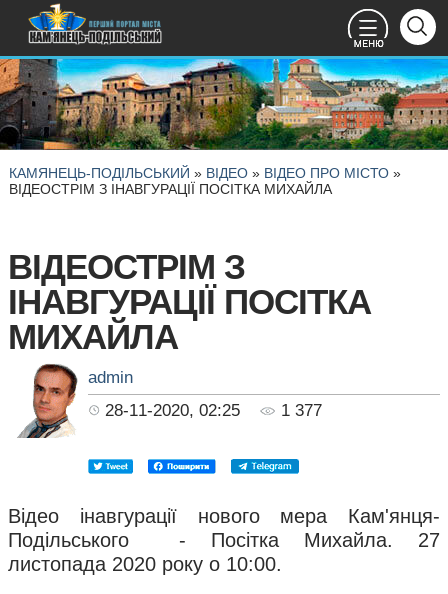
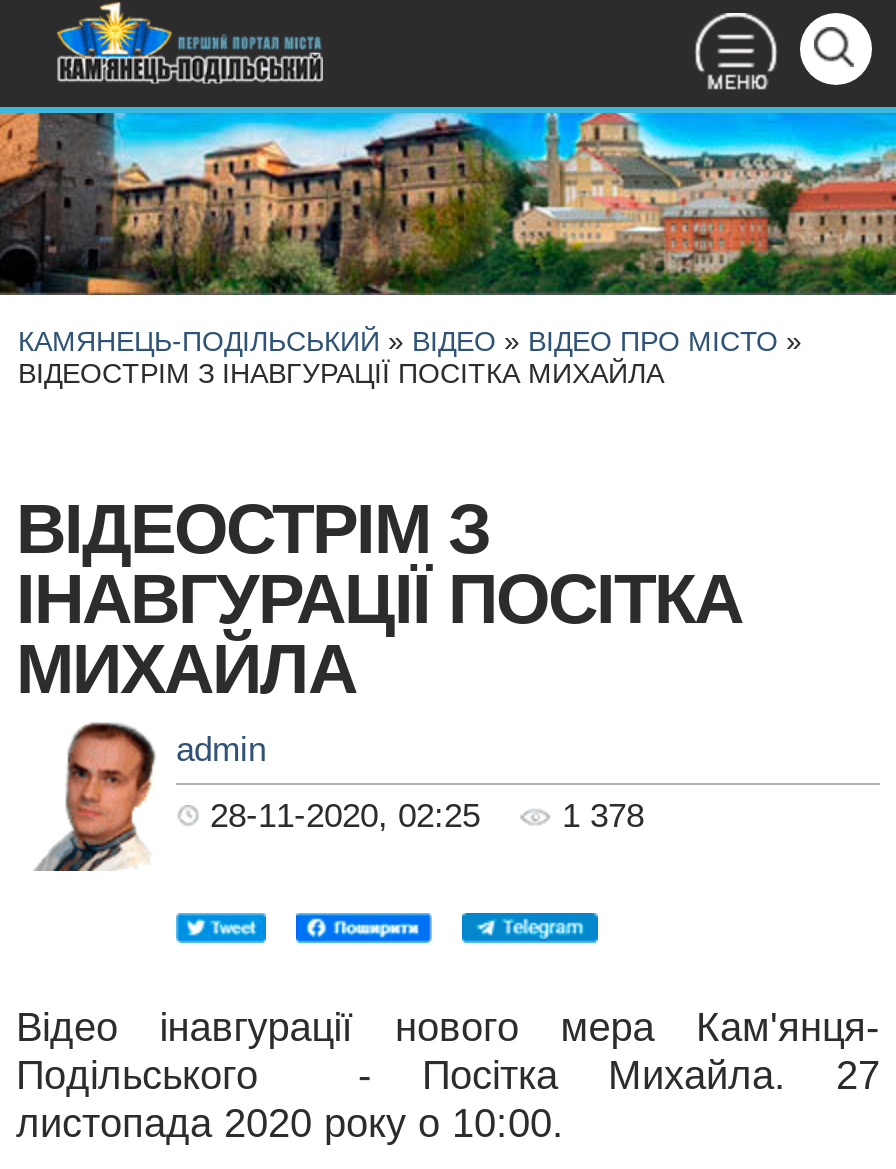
- 28-11-2020, 02:25 1 377
+ 28-11-2020, 02:25 1 378
